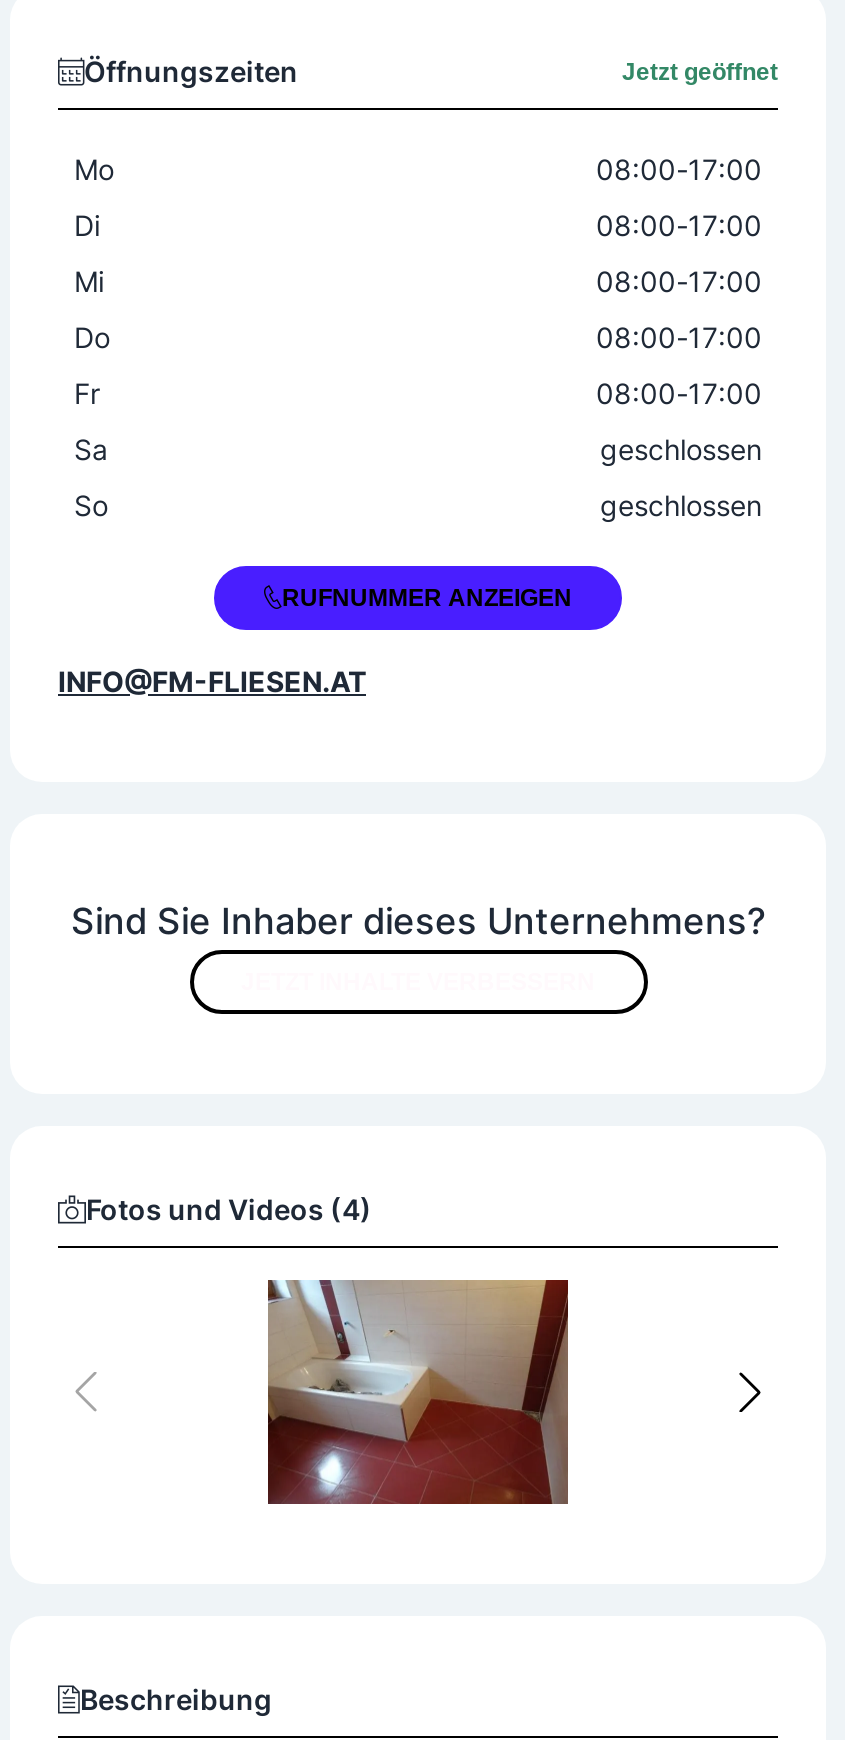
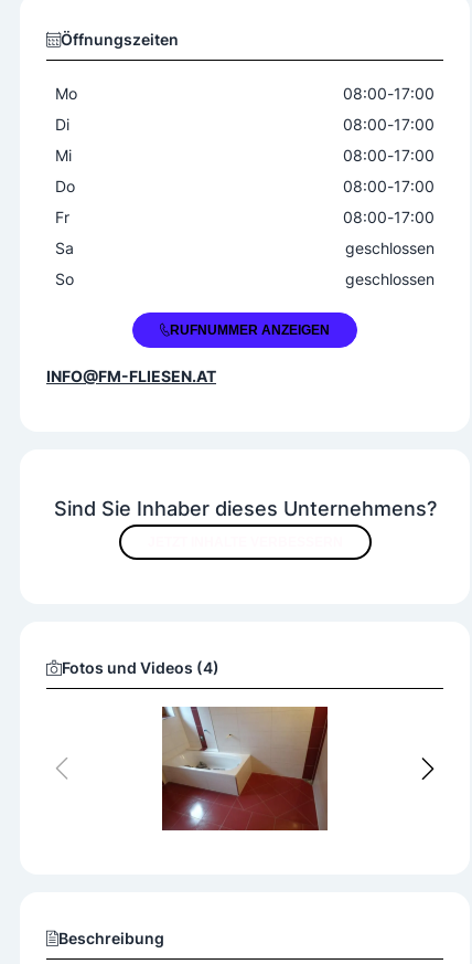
- Jetzt geöffnet
